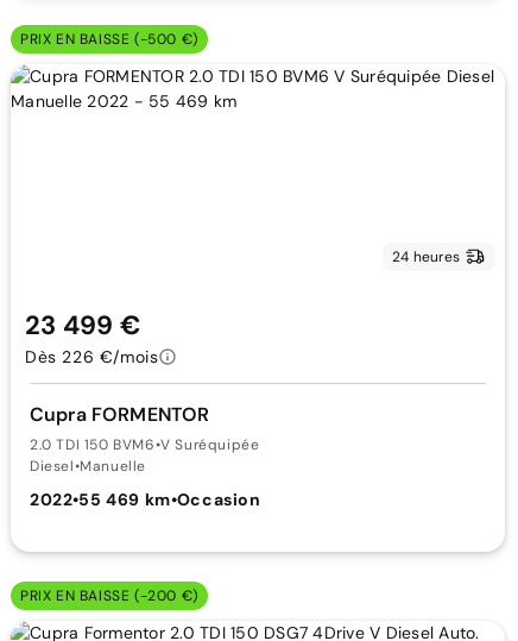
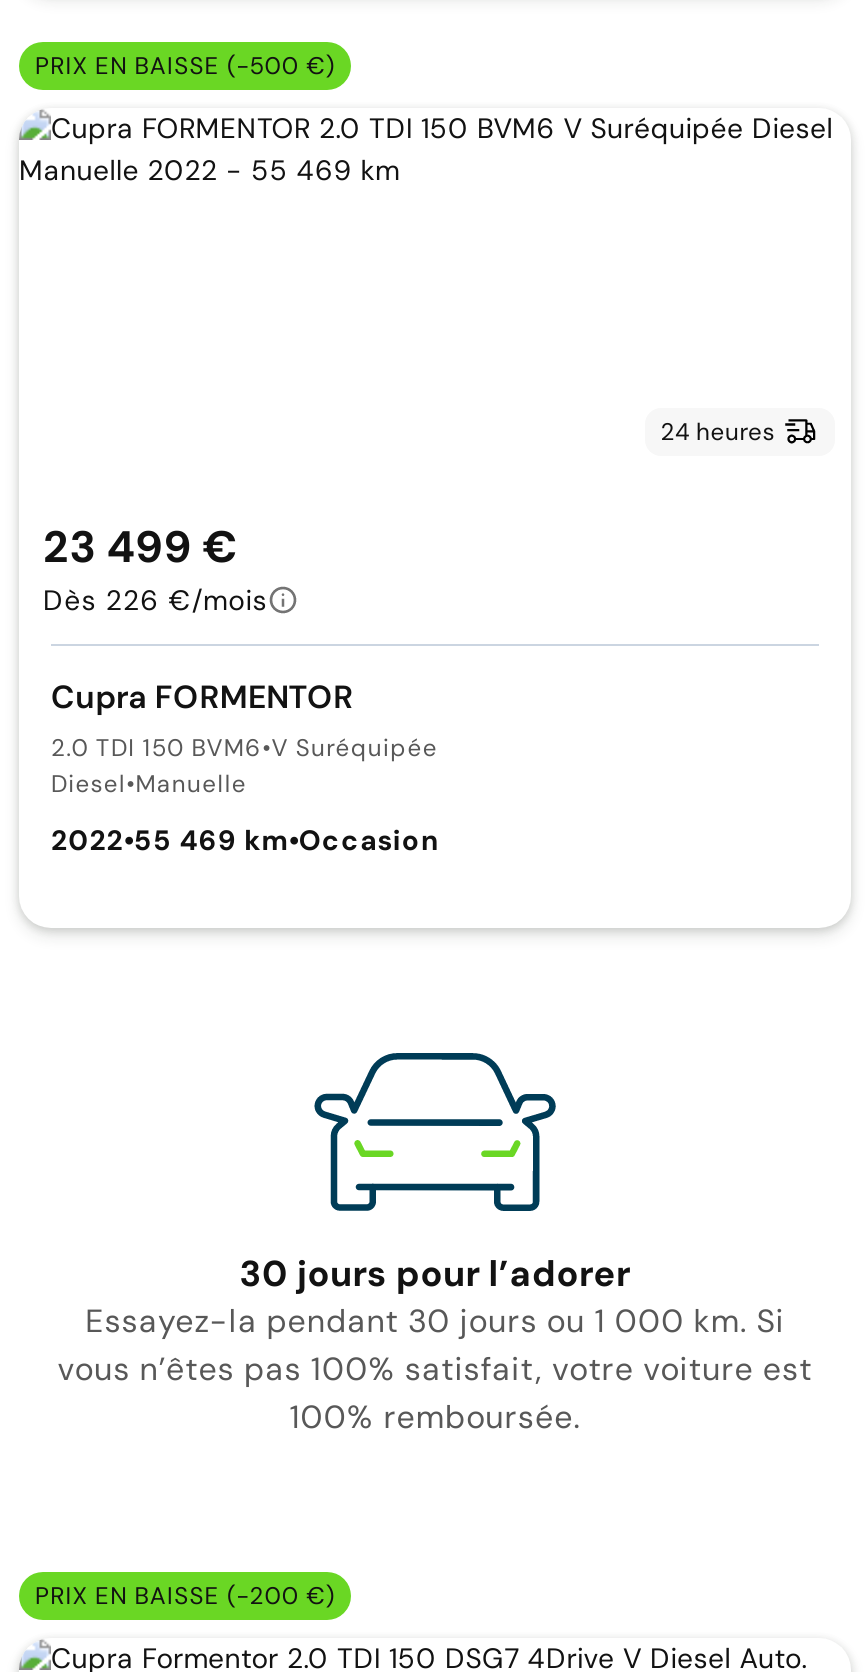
+ [image]
+ 30 jours pour l’adorer
+ Essayez-la pendant 30 jours ou 1 000 km. Si
+ vous n’êtes pas 100% satisfait, votre voiture est
+ 100% remboursée.
